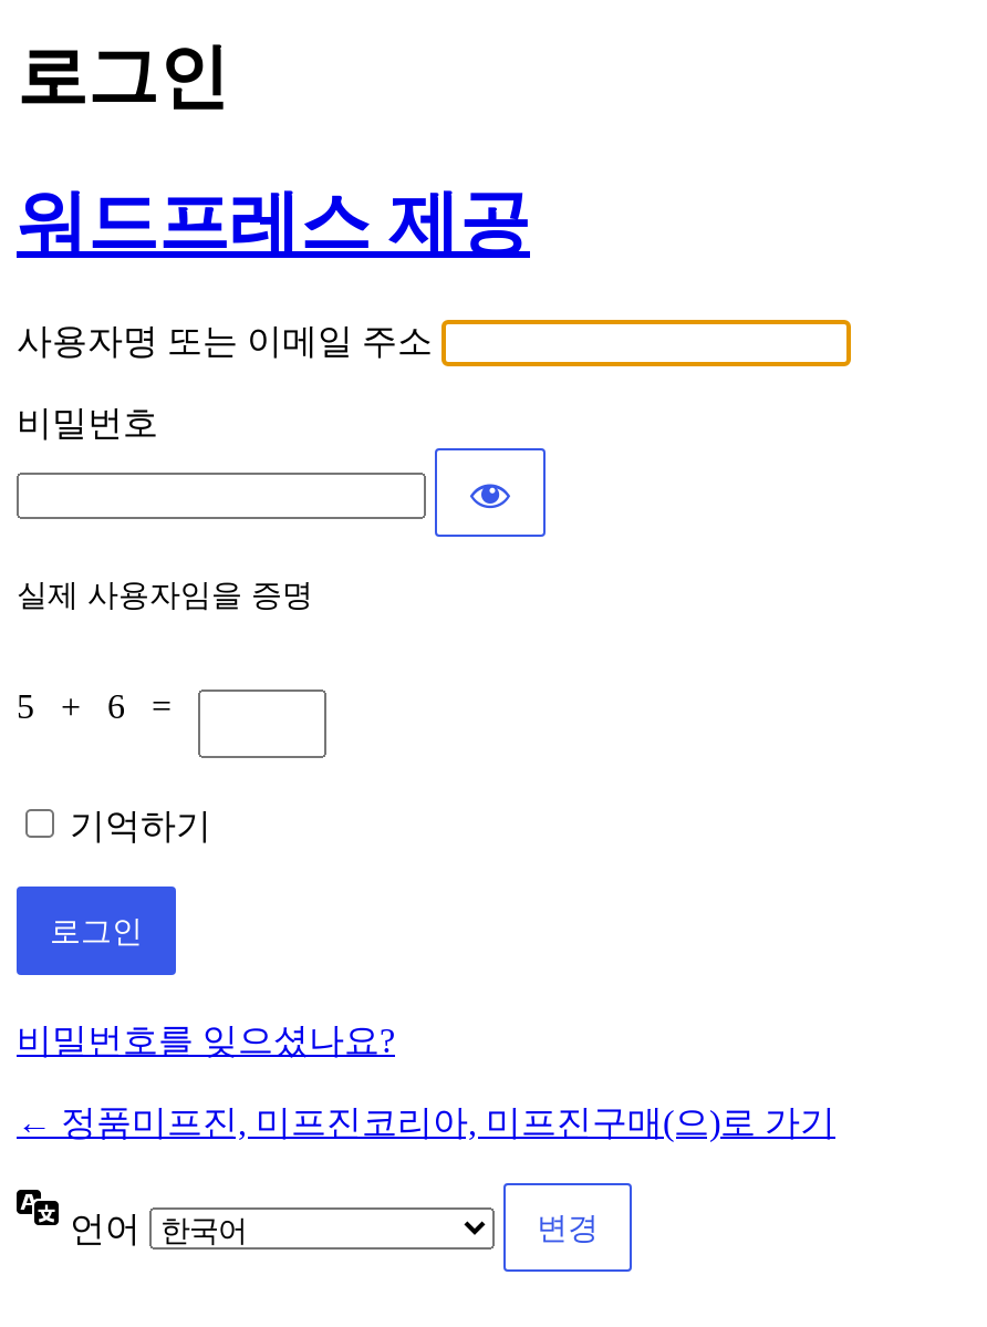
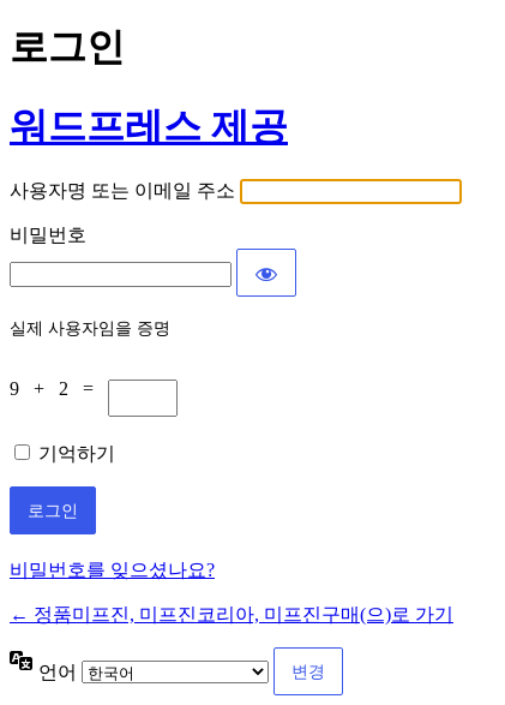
- 5 + 6 =
+ 9 + 2 =
